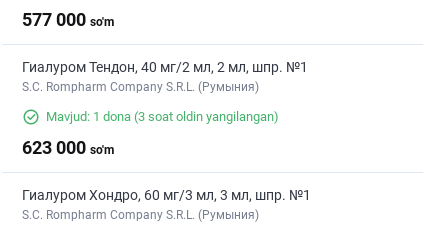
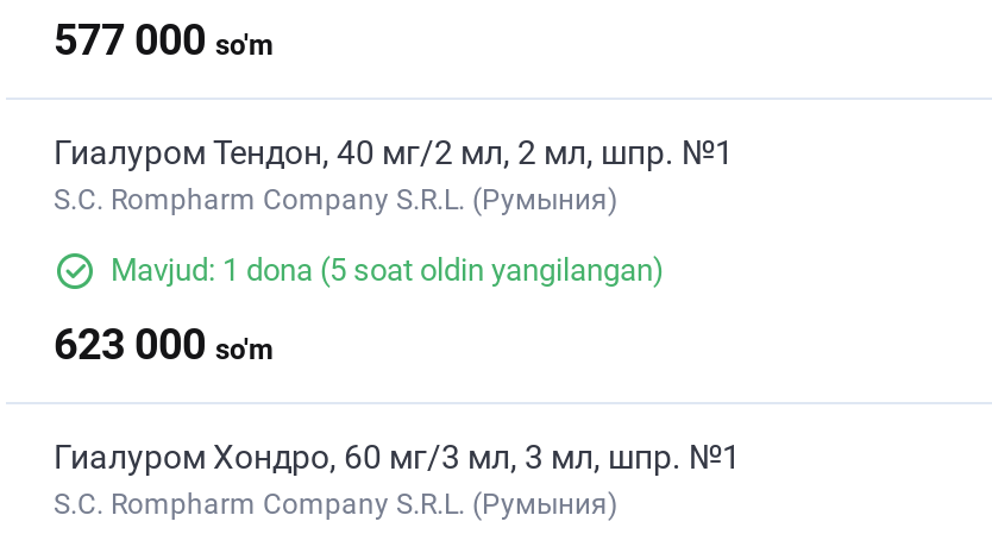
- Mavjud: 1 dona (3 soat oldin yangilangan)
+ Mavjud: 1 dona (5 soat oldin yangilangan)
